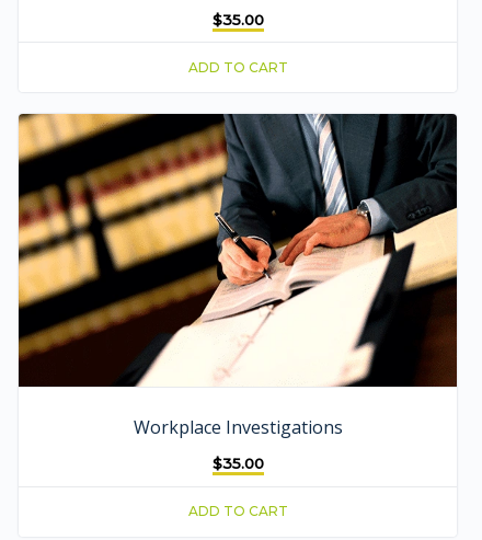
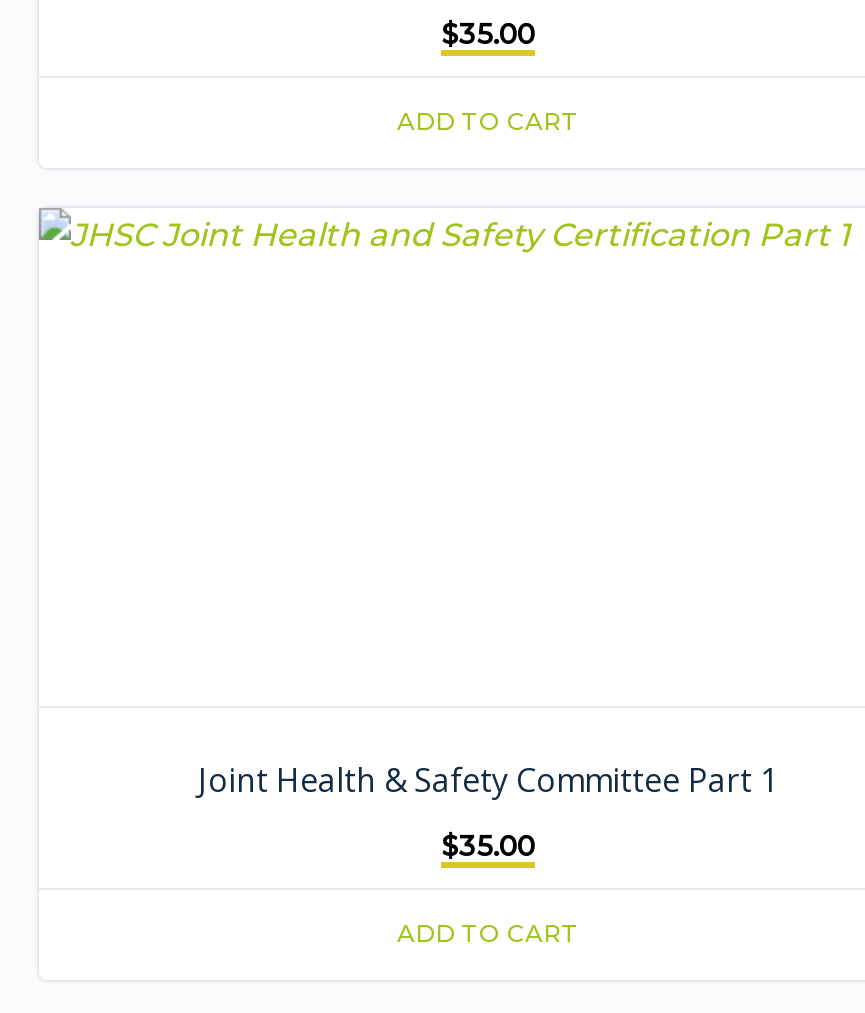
- [image]

- Workplace Investigations
+ Joint Health & Safety Committee Part 1
